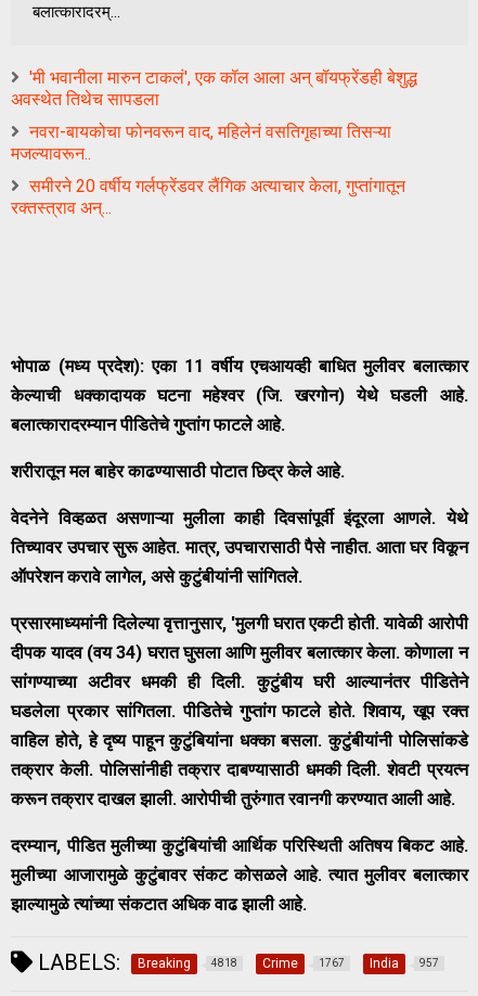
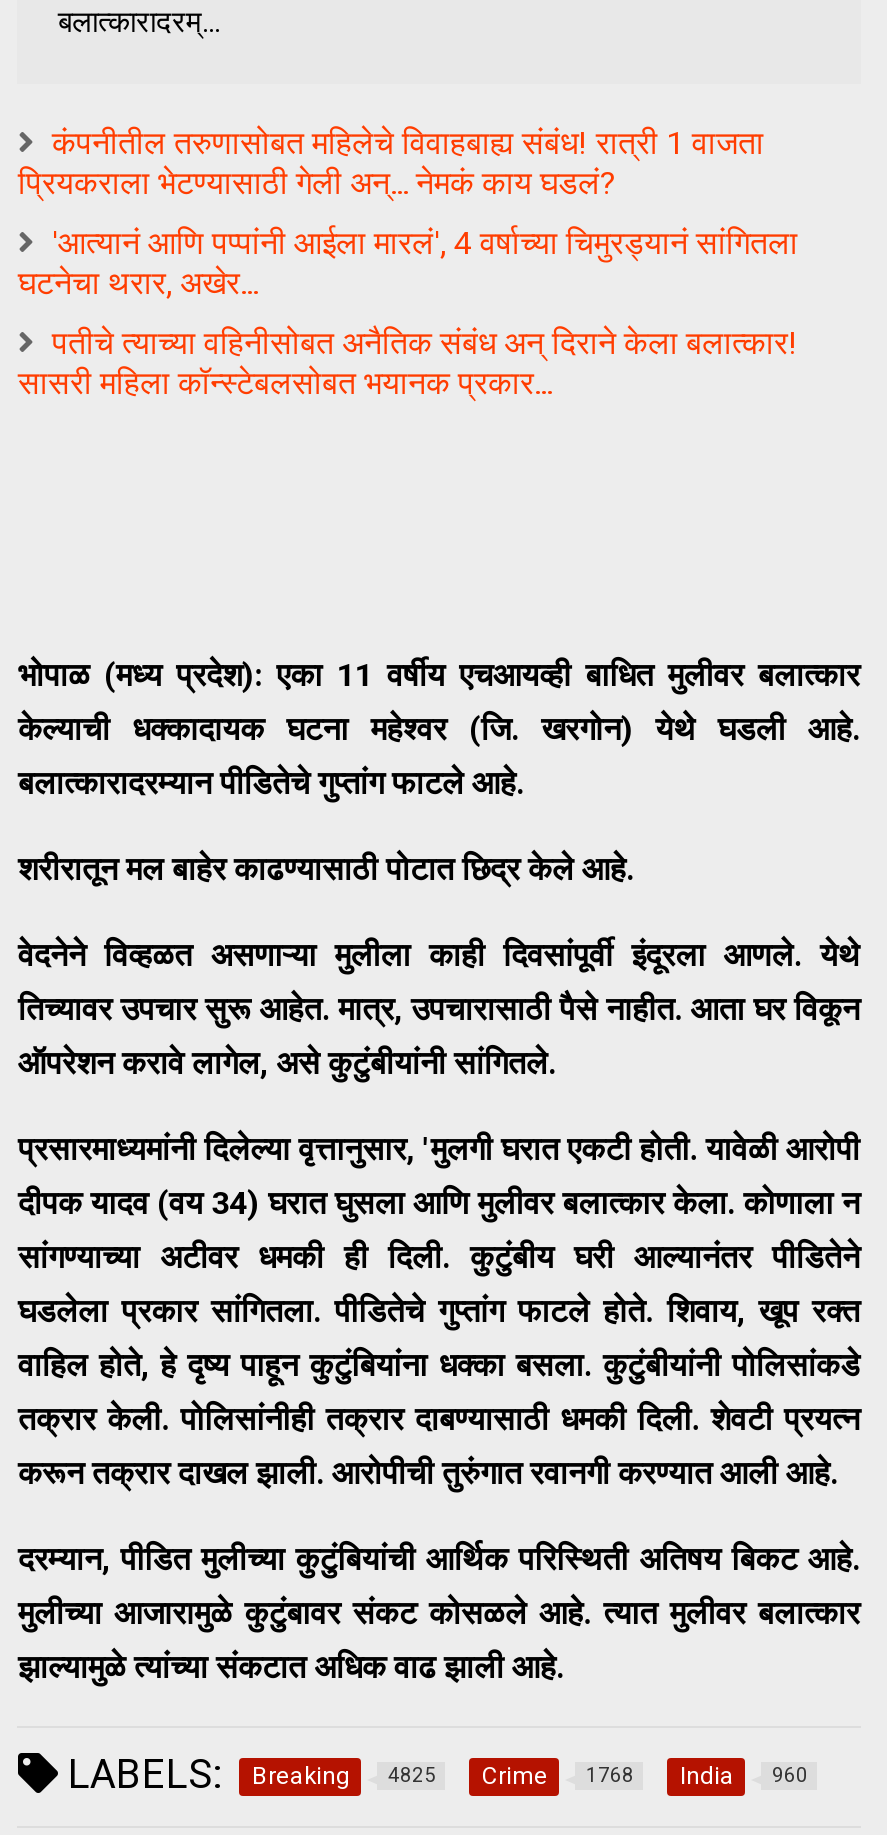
- 'मी भवानीला मारुन टाकलं', एक कॉल आला अन् बॉयफ्रेंडही बेशुद्ध
- अवस्थेत तिथेच सापडला
+ कंपनीतील तरुणासोबत महिलेचे विवाहबाह्य संबंध! रात्री 1 वाजता
+ प्रियकराला भेटण्यासाठी गेली अन्... नेमकं काय घडलं?

- नवरा-बायकोचा फोनवरून वाद, महिलेनं वसतिगृहाच्या तिसऱ्या
- मजल्यावरून..
+ 'आत्यानं आणि पप्पांनी आईला मारलं', 4 वर्षाच्या चिमुरड्यानं सांगितला
+ घटनेचा थरार, अखेर...

- समीरने 20 वर्षीय गर्लफ्रेंडवर लैंगिक अत्याचार केला, गुप्तांगातून
- रक्तस्त्राव अन्...
+ पतीचे त्याच्या वहिनीसोबत अनैतिक संबंध अन् दिराने केला बलात्कार!
+ सासरी महिला कॉन्स्टेबलसोबत भयानक प्रकार...

- LABELS: Breaking 4818
+ LABELS: Breaking 4825

- Crime 1767
+ Crime 1768

- India 957
+ India 960
